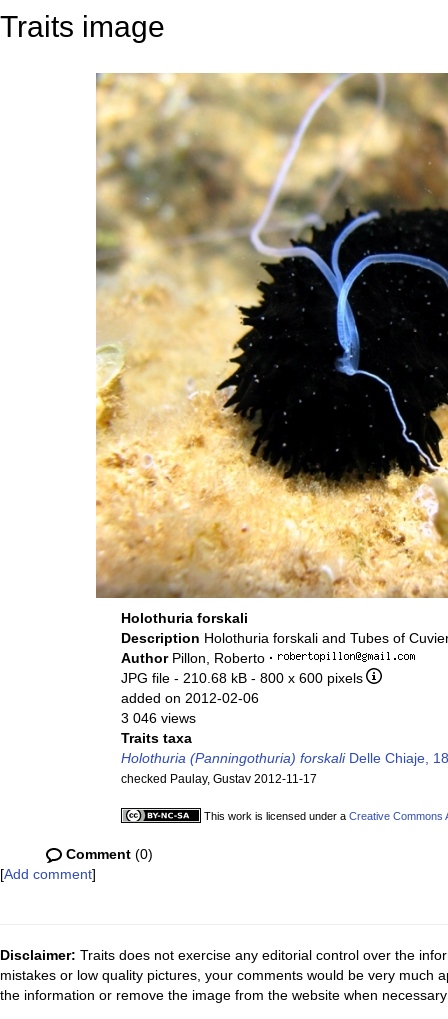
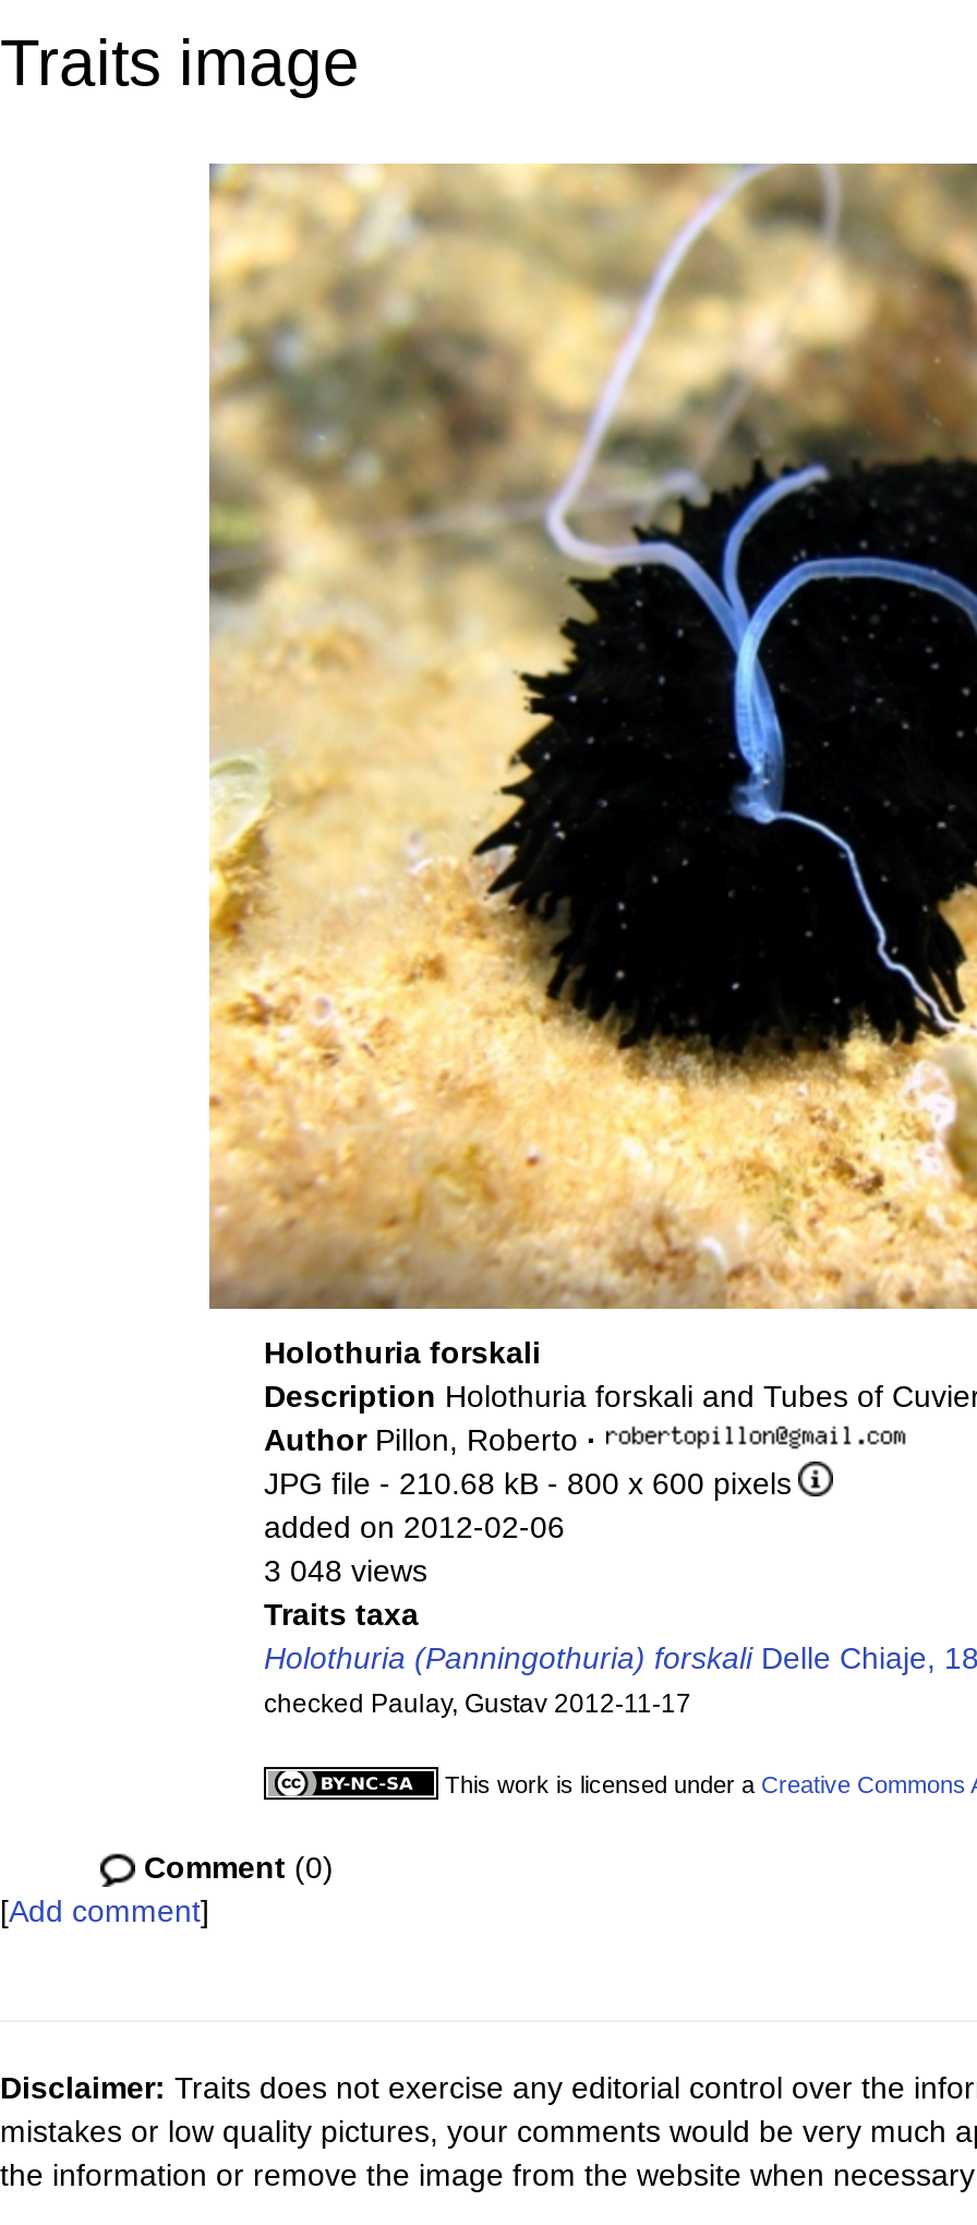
- 3 046 views
+ 3 048 views
